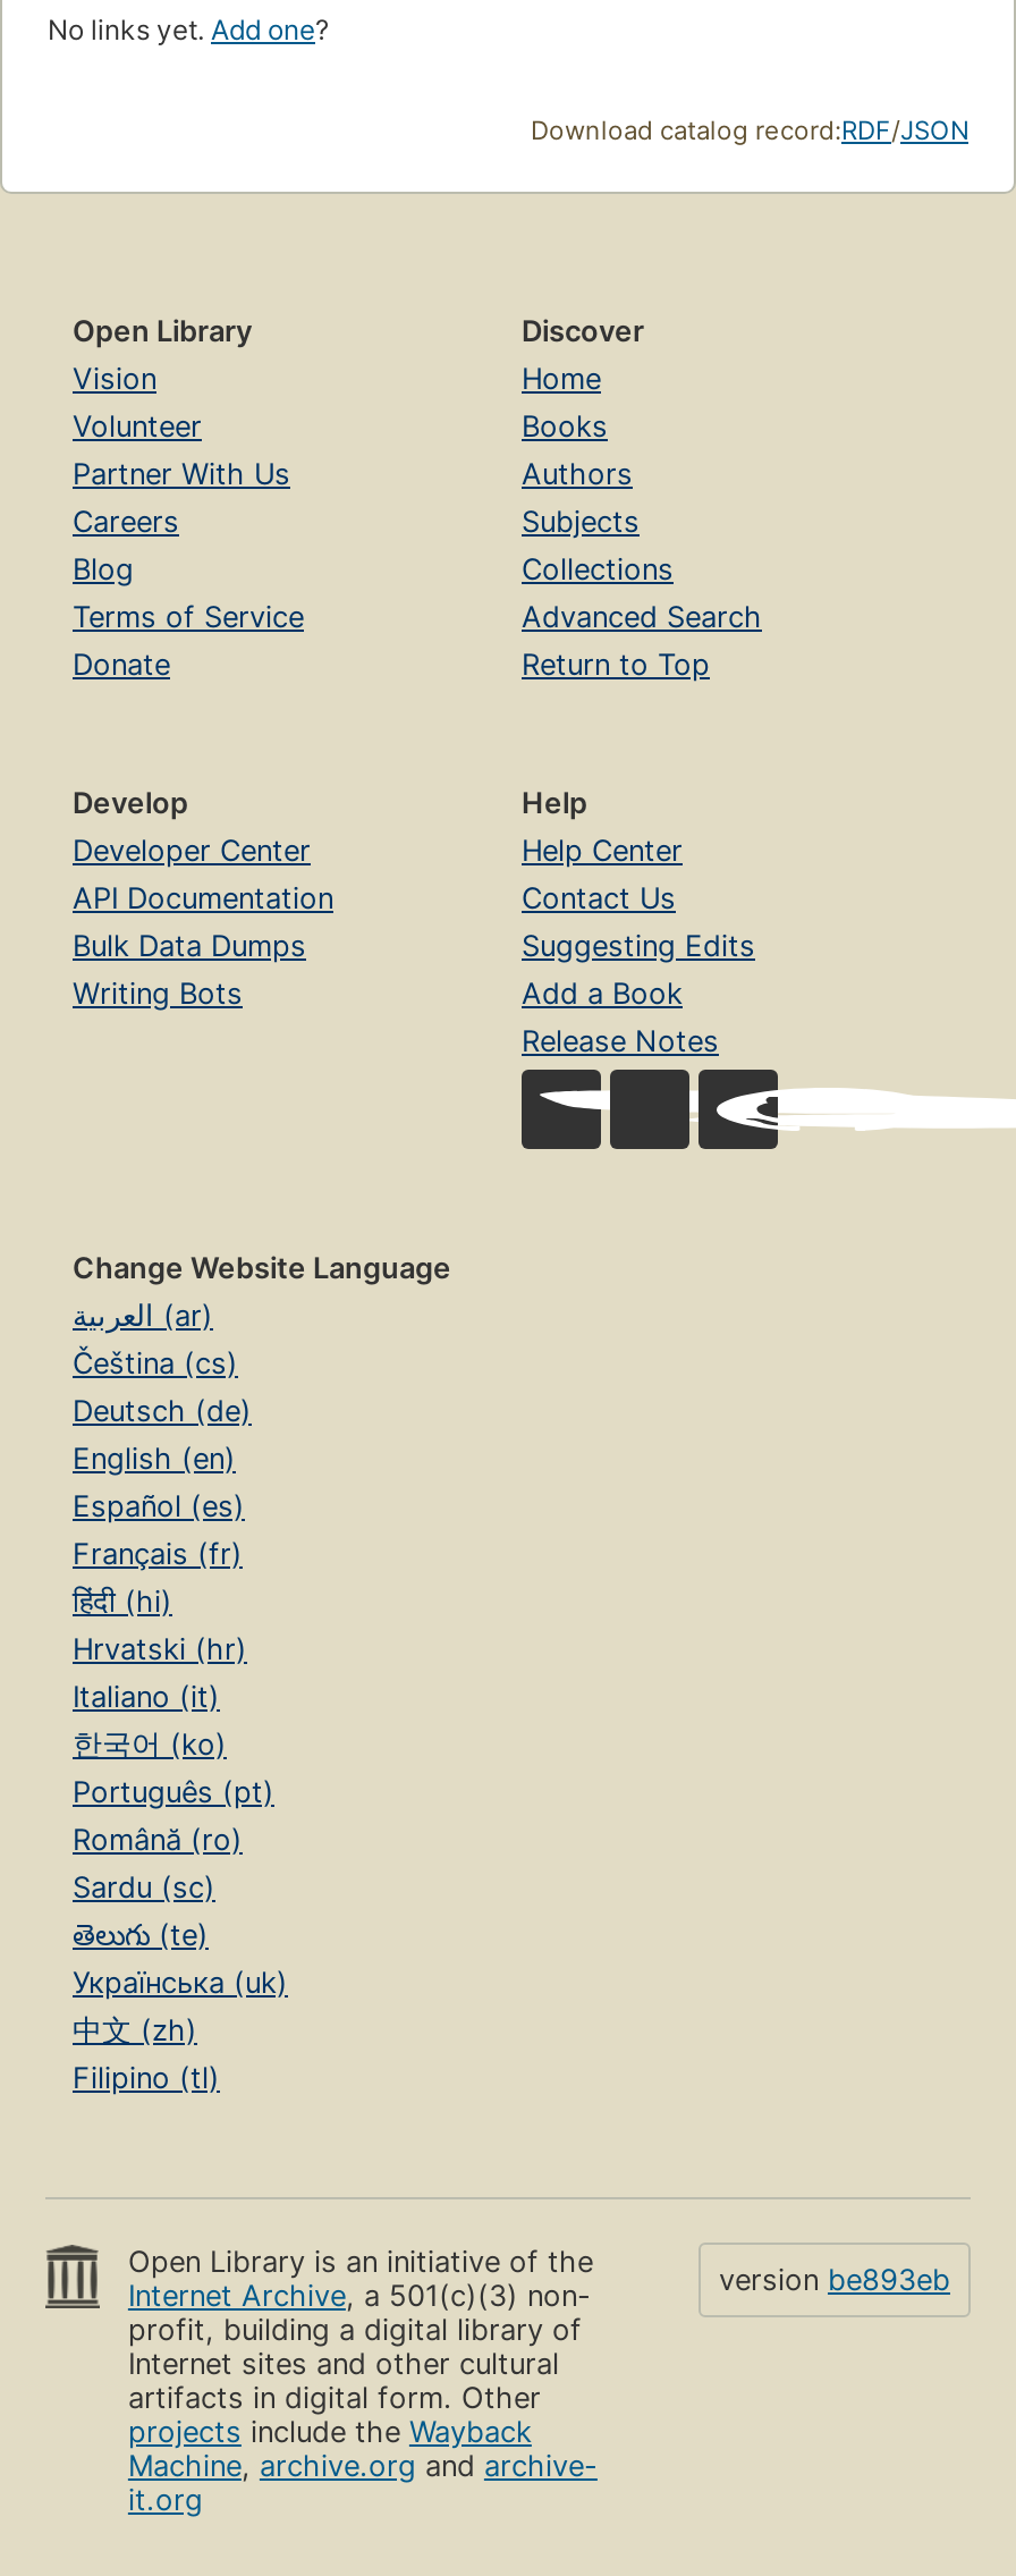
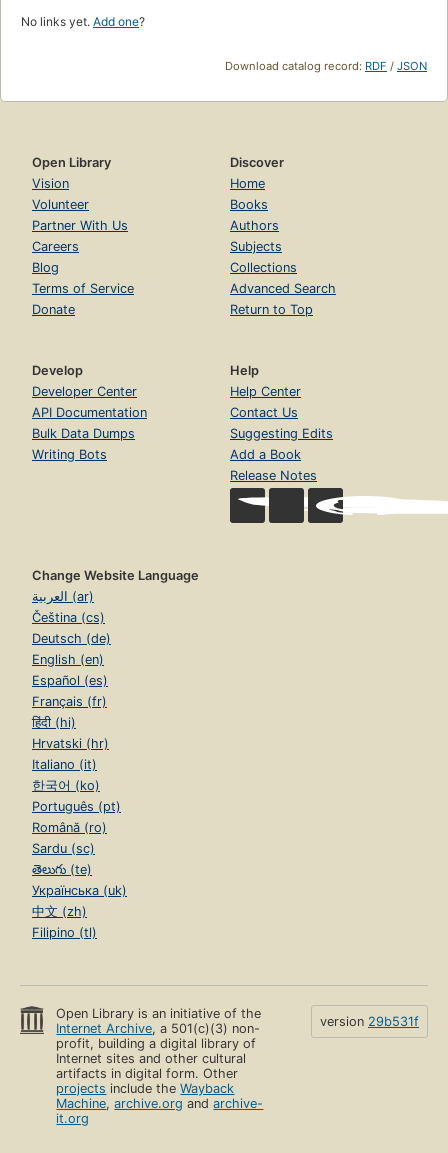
- version be893eb
+ version 29b531f
